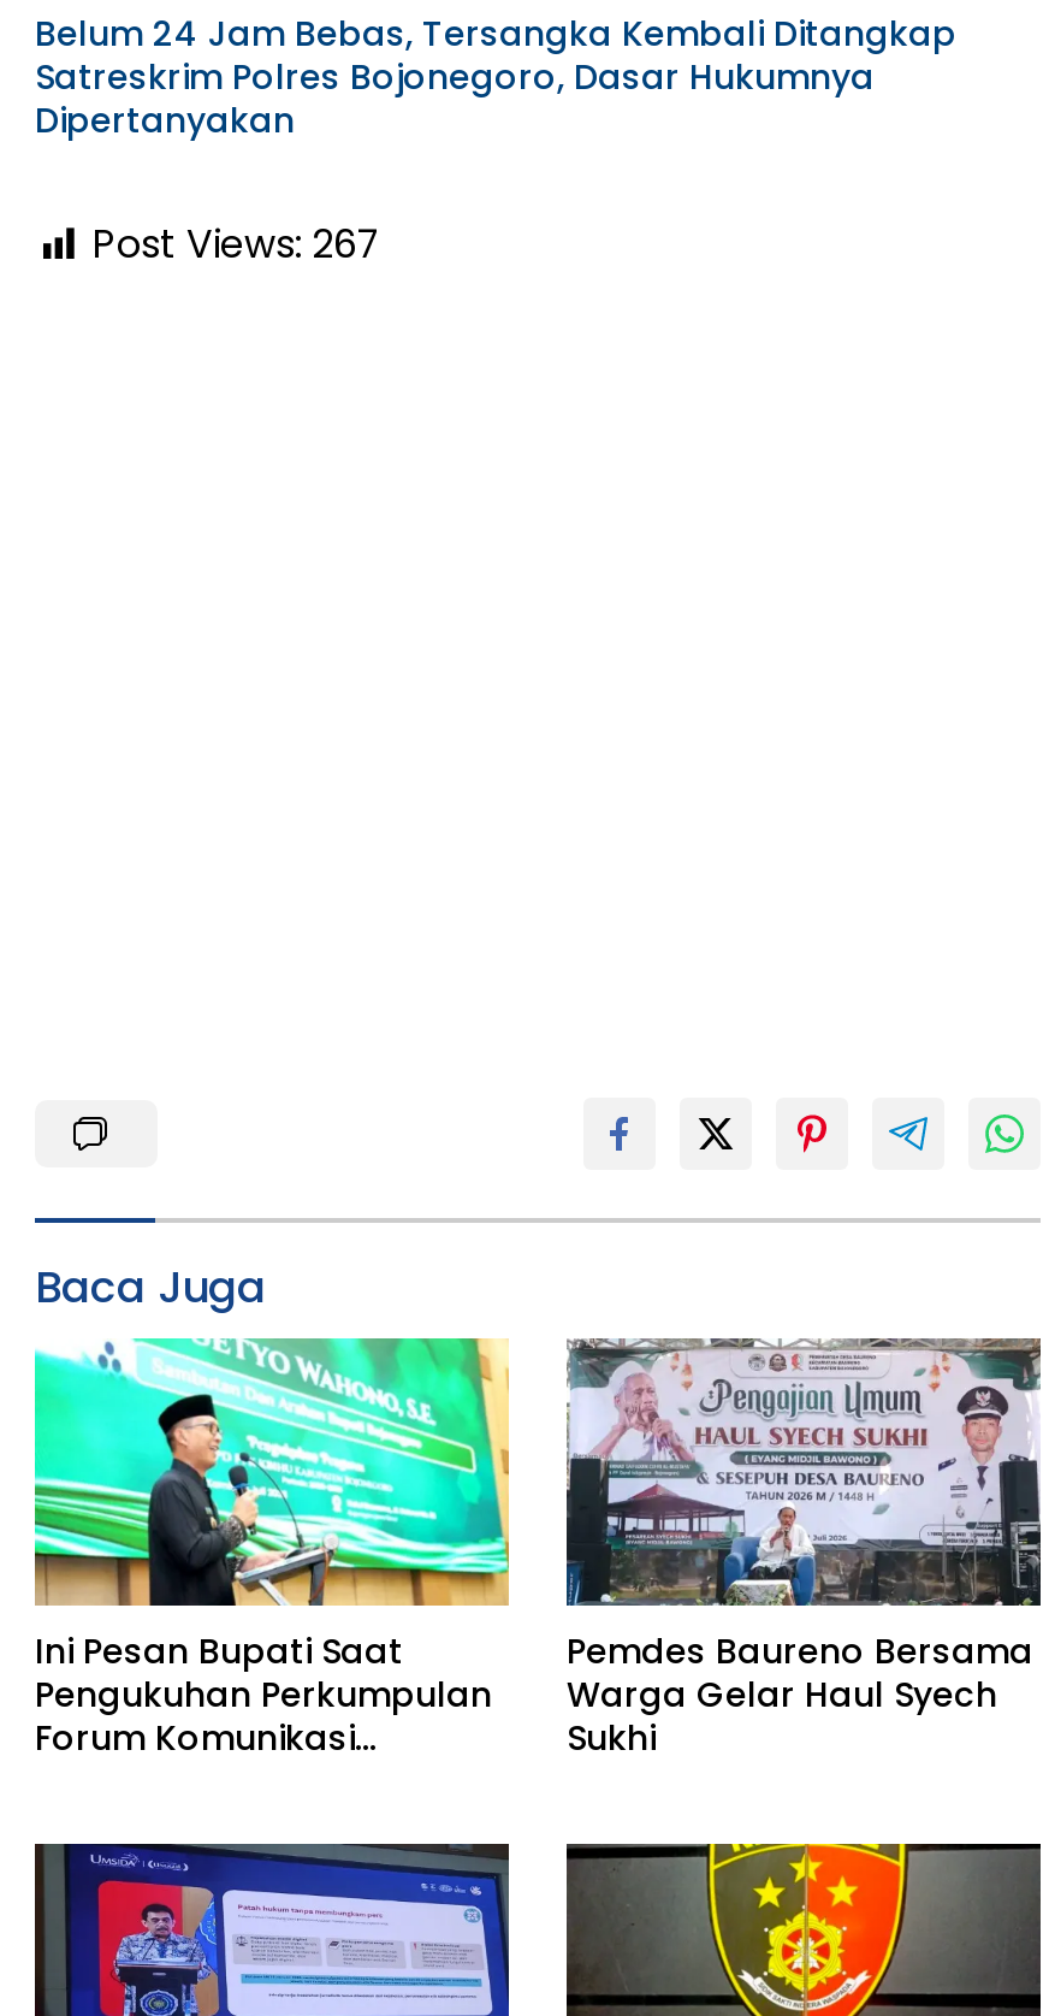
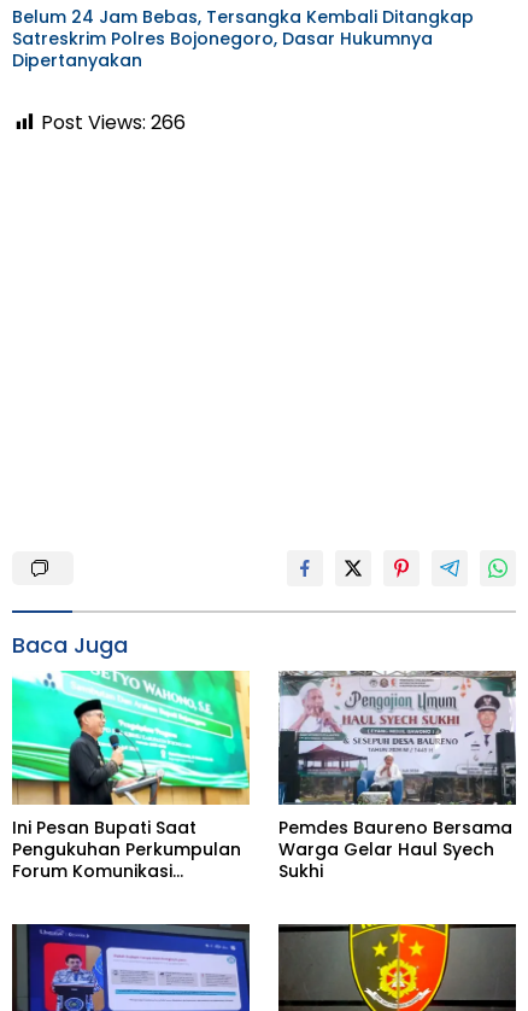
- Post Views: 267
+ Post Views: 266
